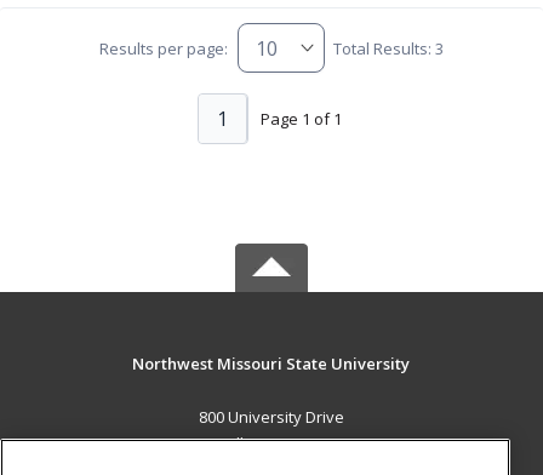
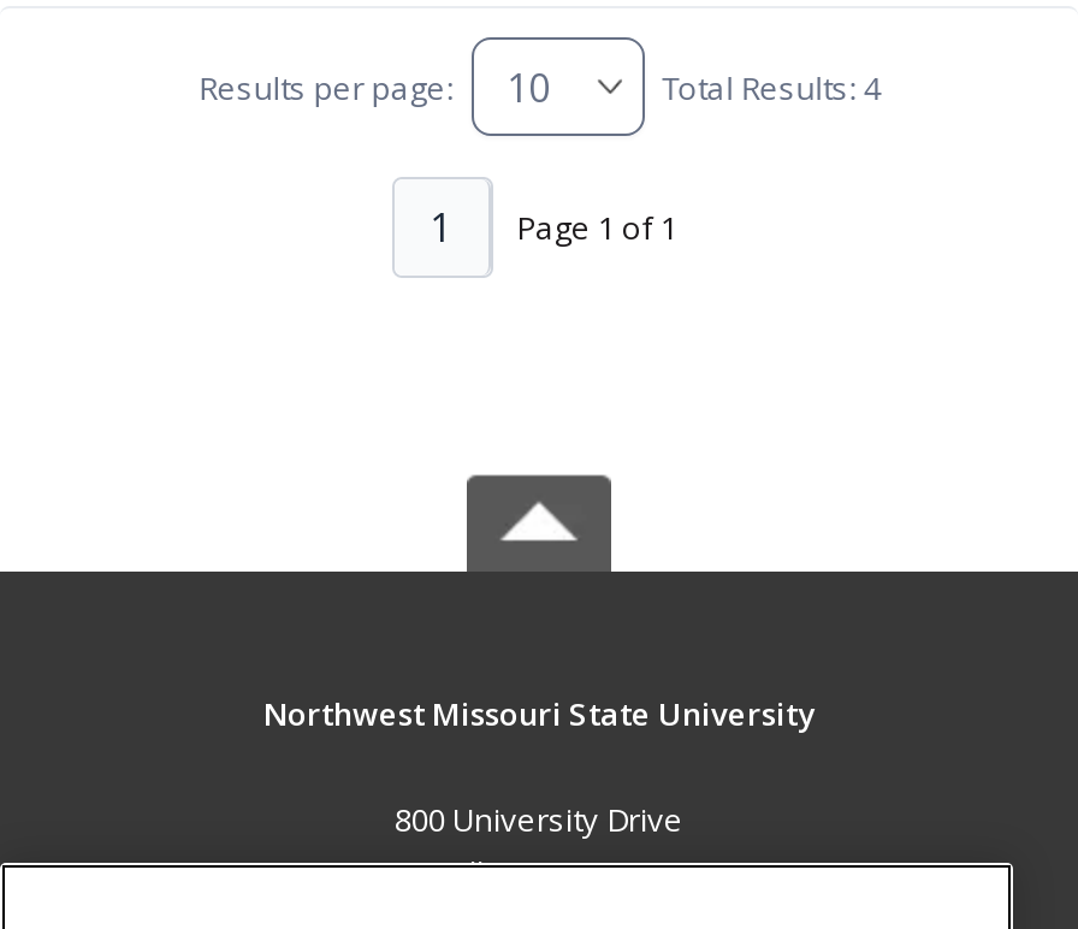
- Total Results: 3
+ Total Results: 4
